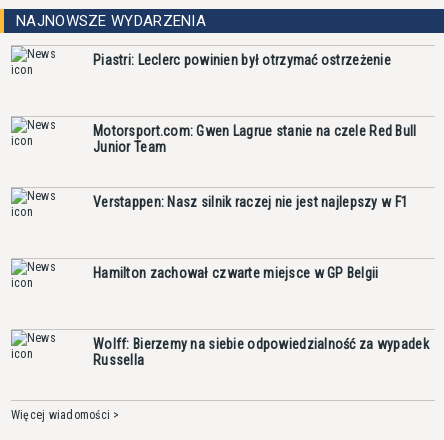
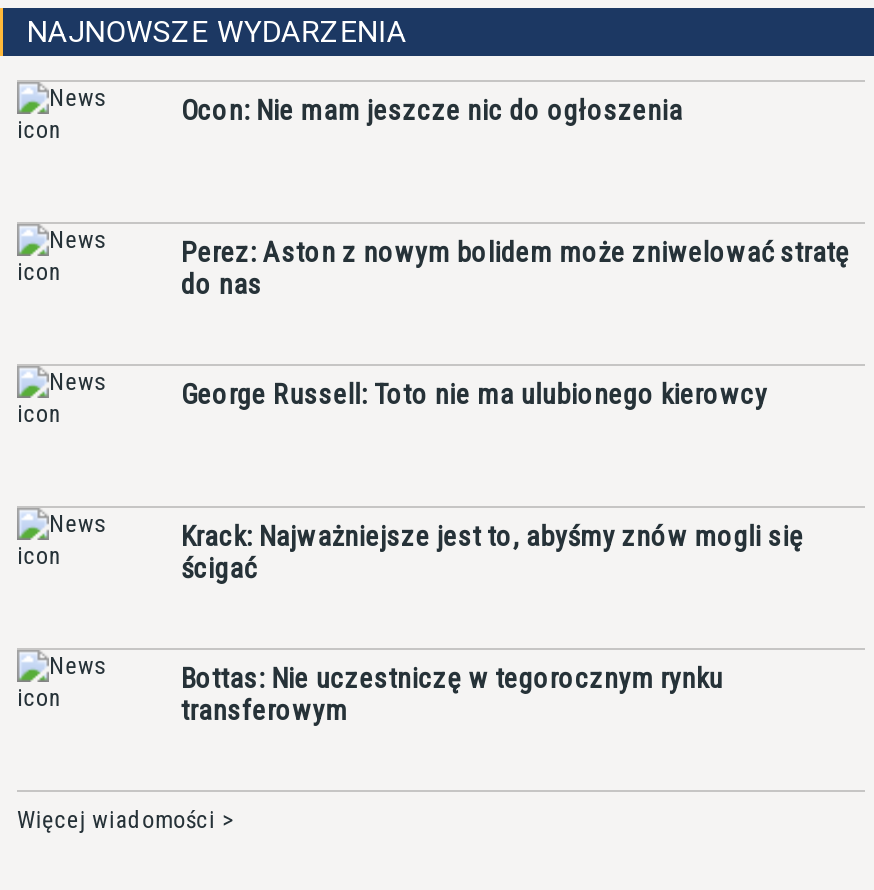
- Piastri: Leclerc powinien był otrzymać ostrzeżenie
+ Ocon: Nie mam jeszcze nic do ogłoszenia

- Motorsport.com: Gwen Lagrue stanie na czele Red Bull
- Junior Team
+ Perez: Aston z nowym bolidem może zniwelować stratę
+ do nas

- Verstappen: Nasz silnik raczej nie jest najlepszy w F1
+ George Russell: Toto nie ma ulubionego kierowcy

- Hamilton zachował czwarte miejsce w GP Belgii
+ Krack: Najważniejsze jest to, abyśmy znów mogli się
+ ścigać

- Wolff: Bierzemy na siebie odpowiedzialność za wypadek
- Russella
+ Bottas: Nie uczestniczę w tegorocznym rynku
+ transferowym
